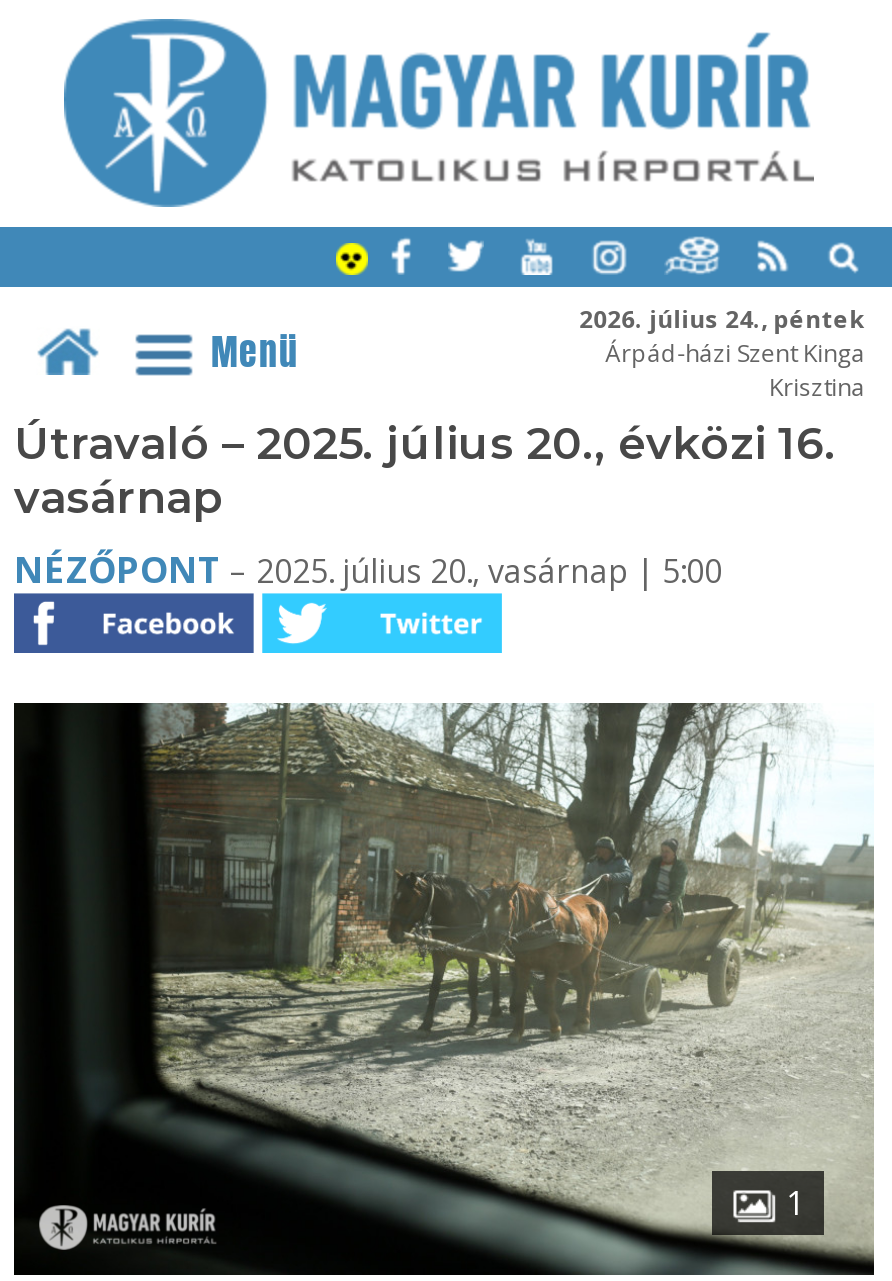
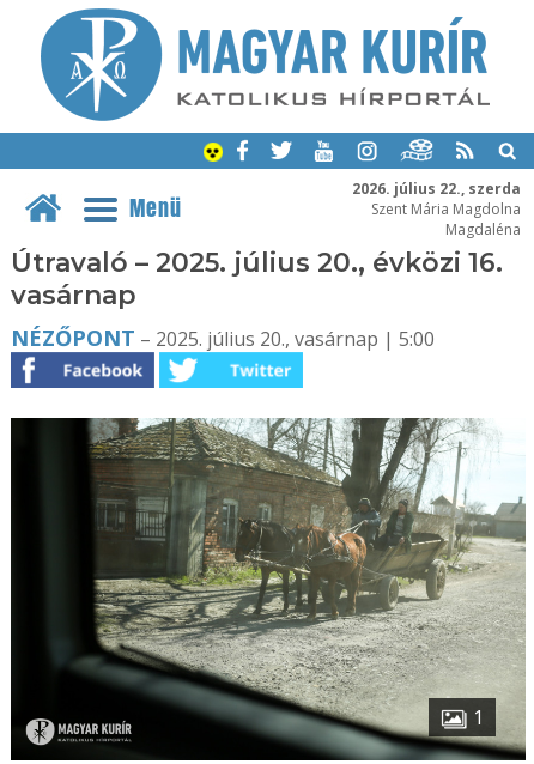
- 2026. július 24., péntek
- Árpád-házi Szent Kinga
- Krisztina
+ 2026. július 22., szerda
+ Szent Mária Magdolna
+ Magdaléna
